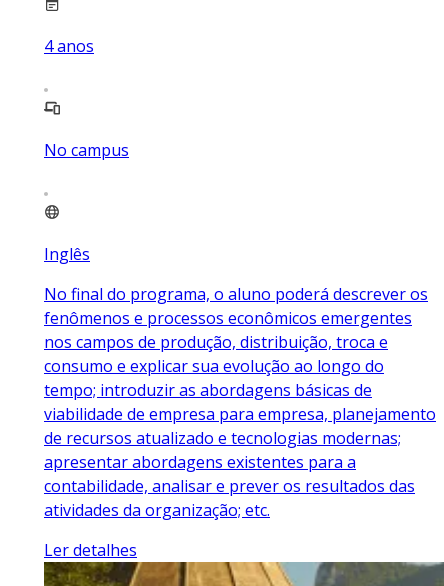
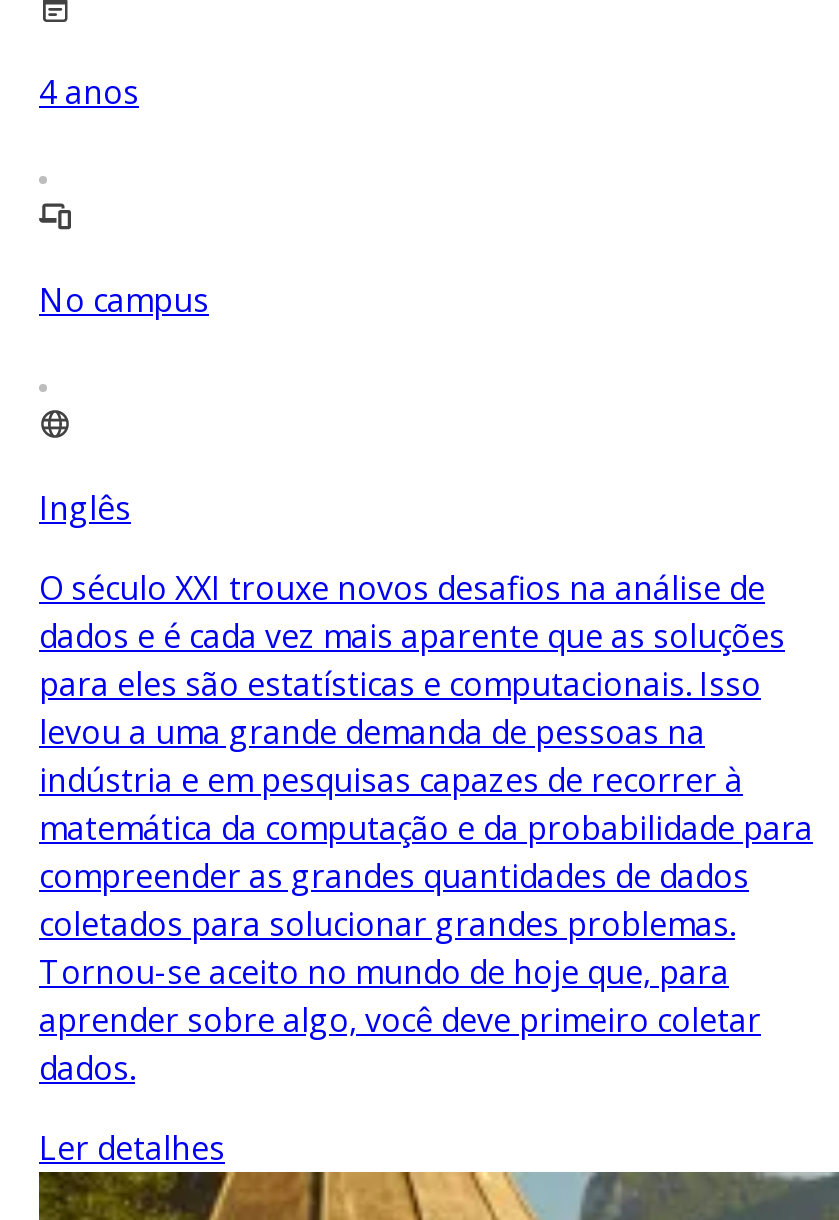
- No final do programa, o aluno poderá descrever os
- fenômenos e processos econômicos emergentes
- nos campos de produção, distribuição, troca e
- consumo e explicar sua evolução ao longo do
- tempo; introduzir as abordagens básicas de
- viabilidade de empresa para empresa, planejamento
- de recursos atualizado e tecnologias modernas;
- apresentar abordagens existentes para a
- contabilidade, analisar e prever os resultados das
- atividades da organização; etc.
+ O século XXI trouxe novos desafios na análise de
+ dados e é cada vez mais aparente que as soluções
+ para eles são estatísticas e computacionais. Isso
+ levou a uma grande demanda de pessoas na
+ indústria e em pesquisas capazes de recorrer à
+ matemática da computação e da probabilidade para
+ compreender as grandes quantidades de dados
+ coletados para solucionar grandes problemas.
+ Tornou-se aceito no mundo de hoje que, para
+ aprender sobre algo, você deve primeiro coletar
+ dados.
